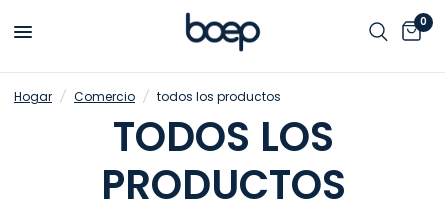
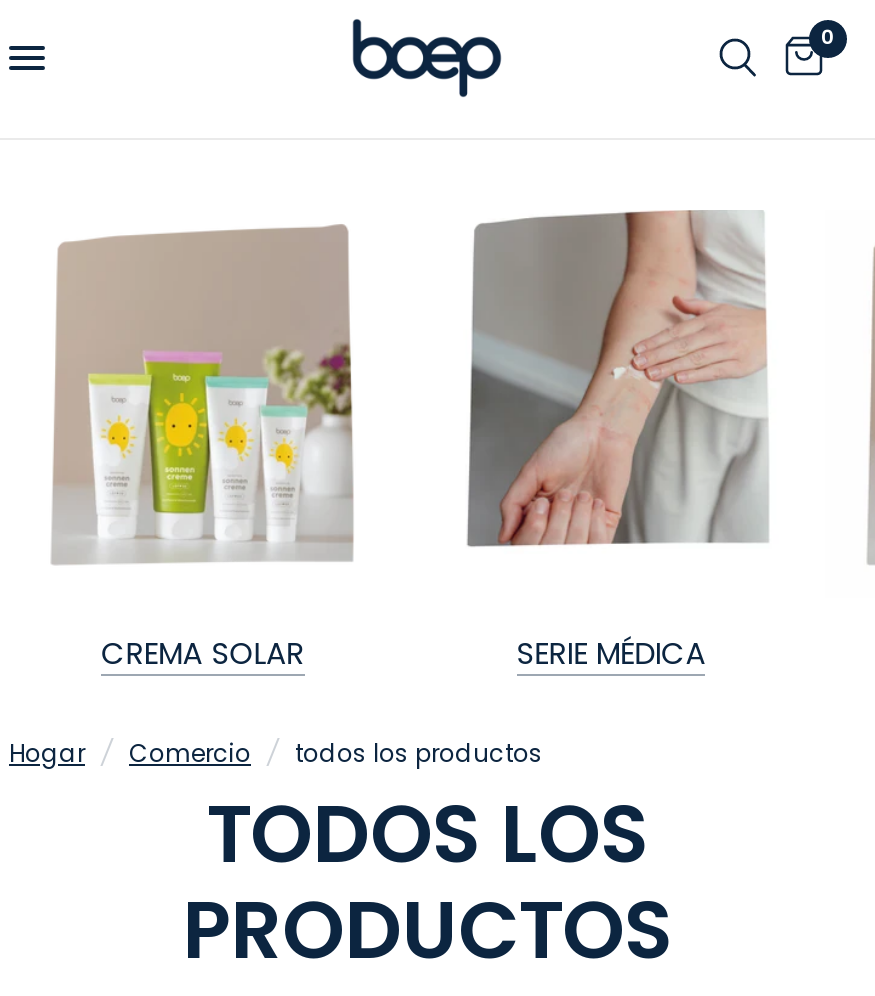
+ [image]
+ CREMA SOLAR
+ SERIE MÉDICA

+ [image]
